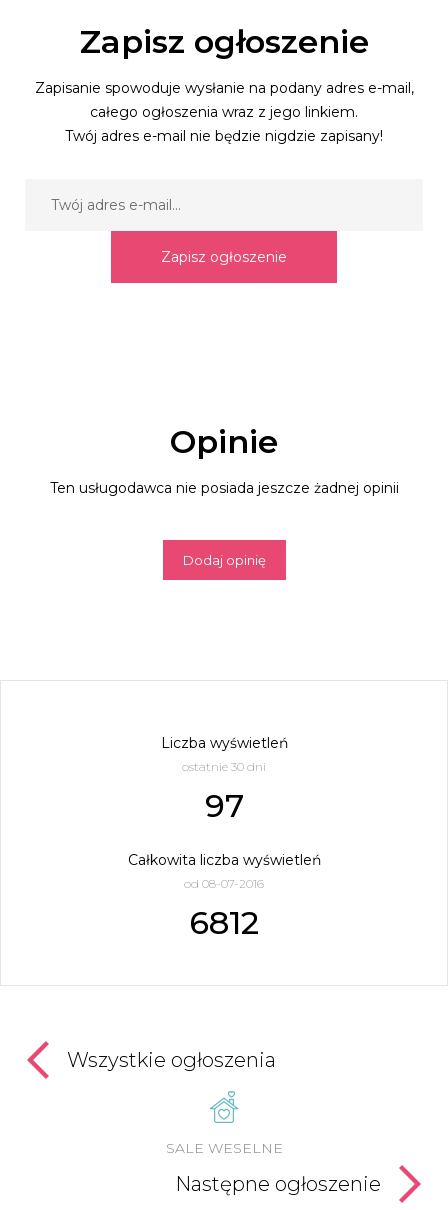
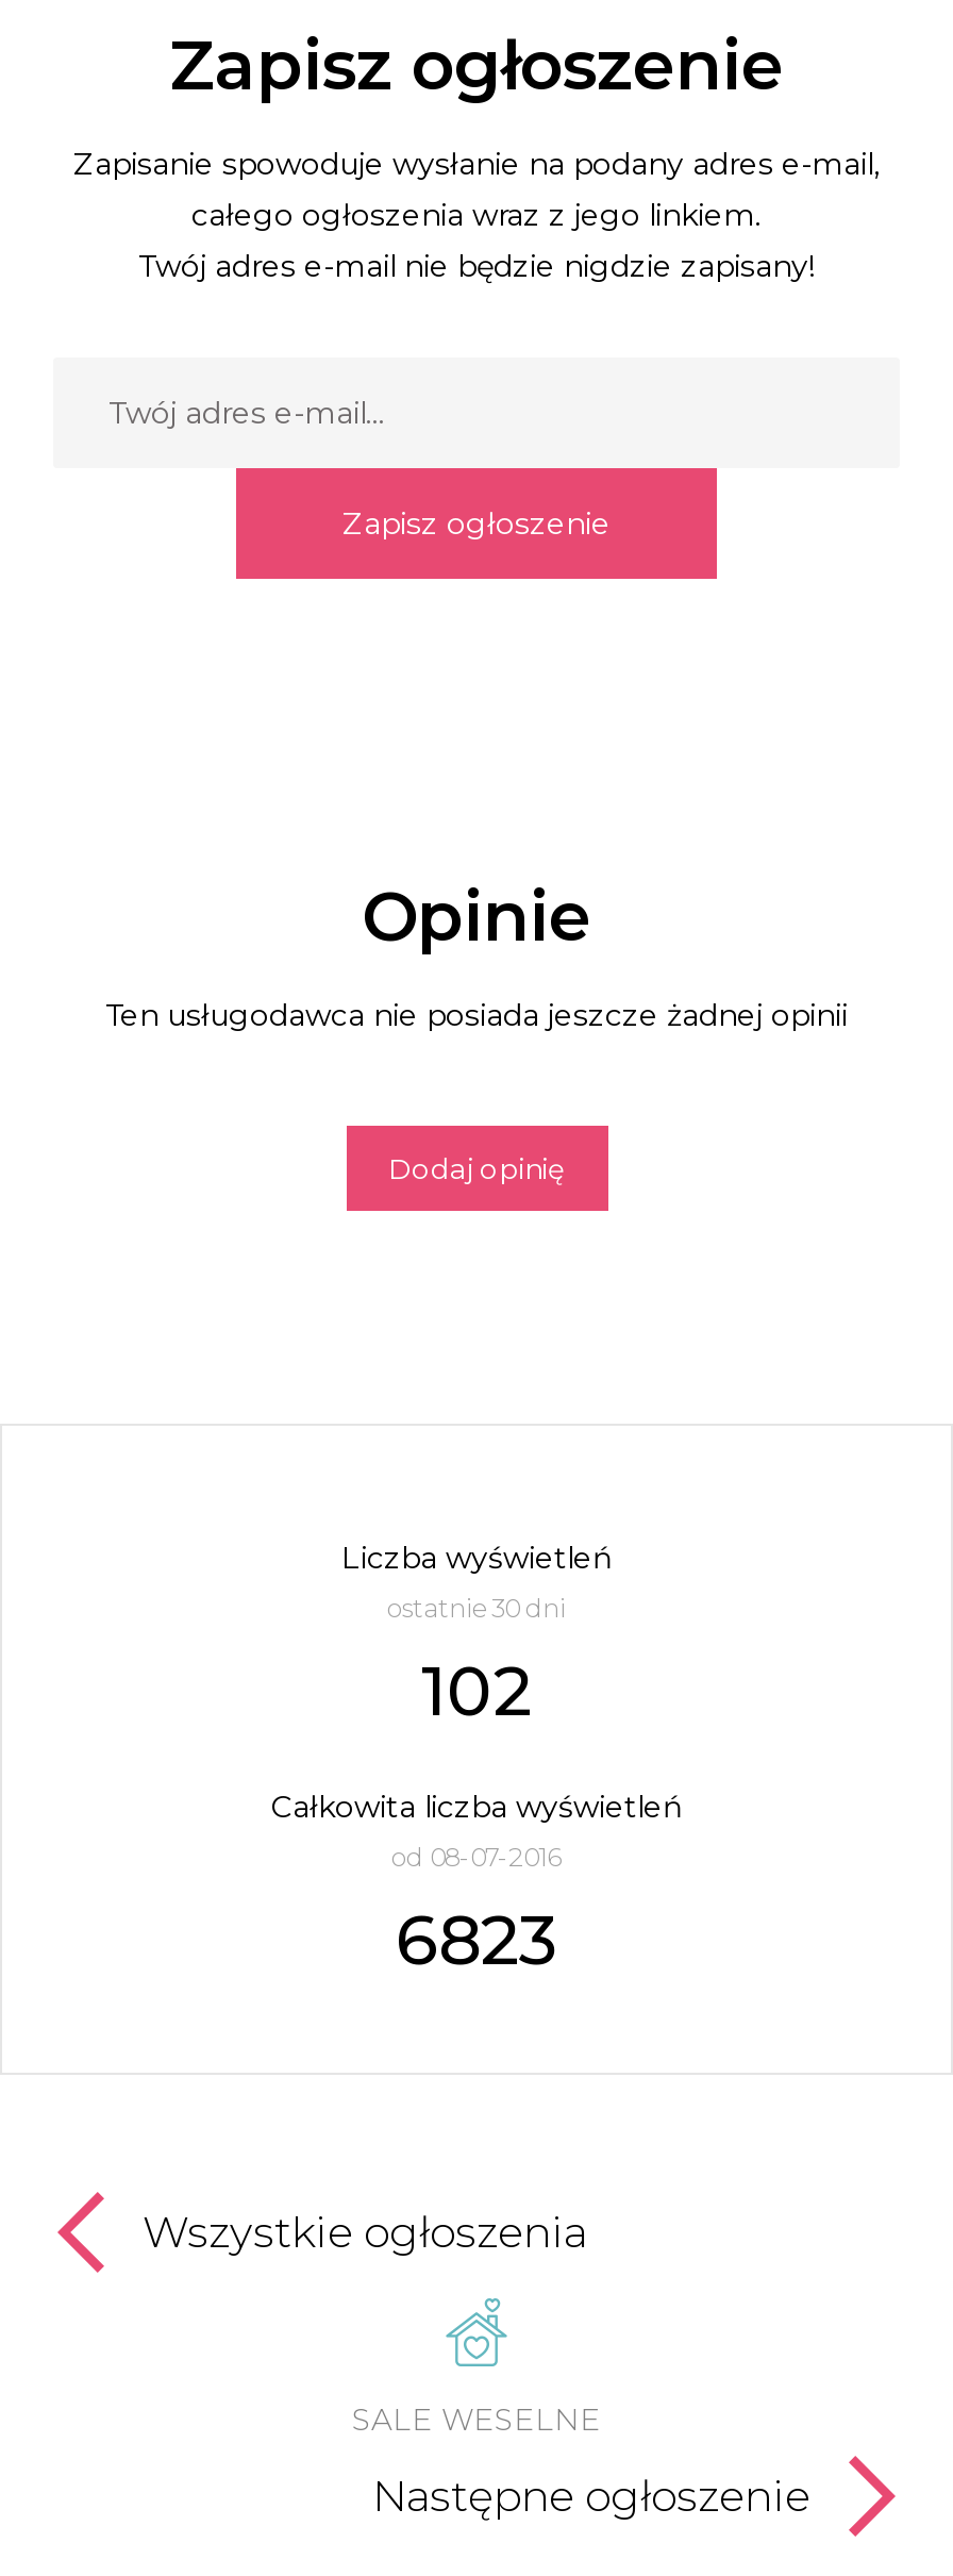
- 97
+ 102

- 6812
+ 6823
